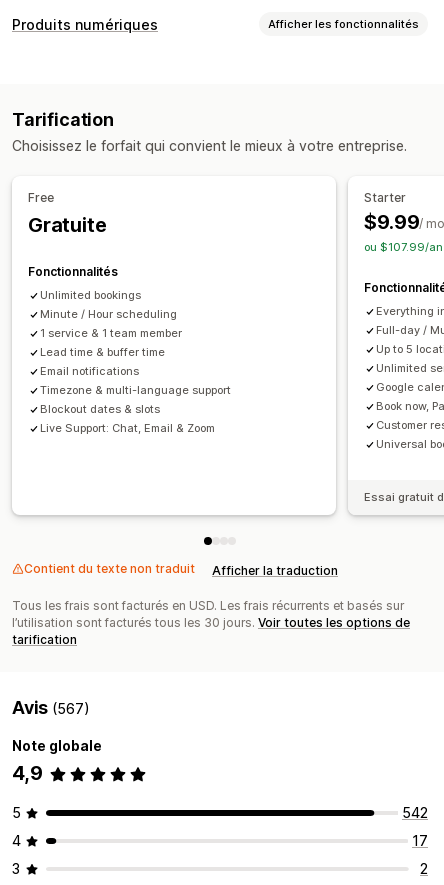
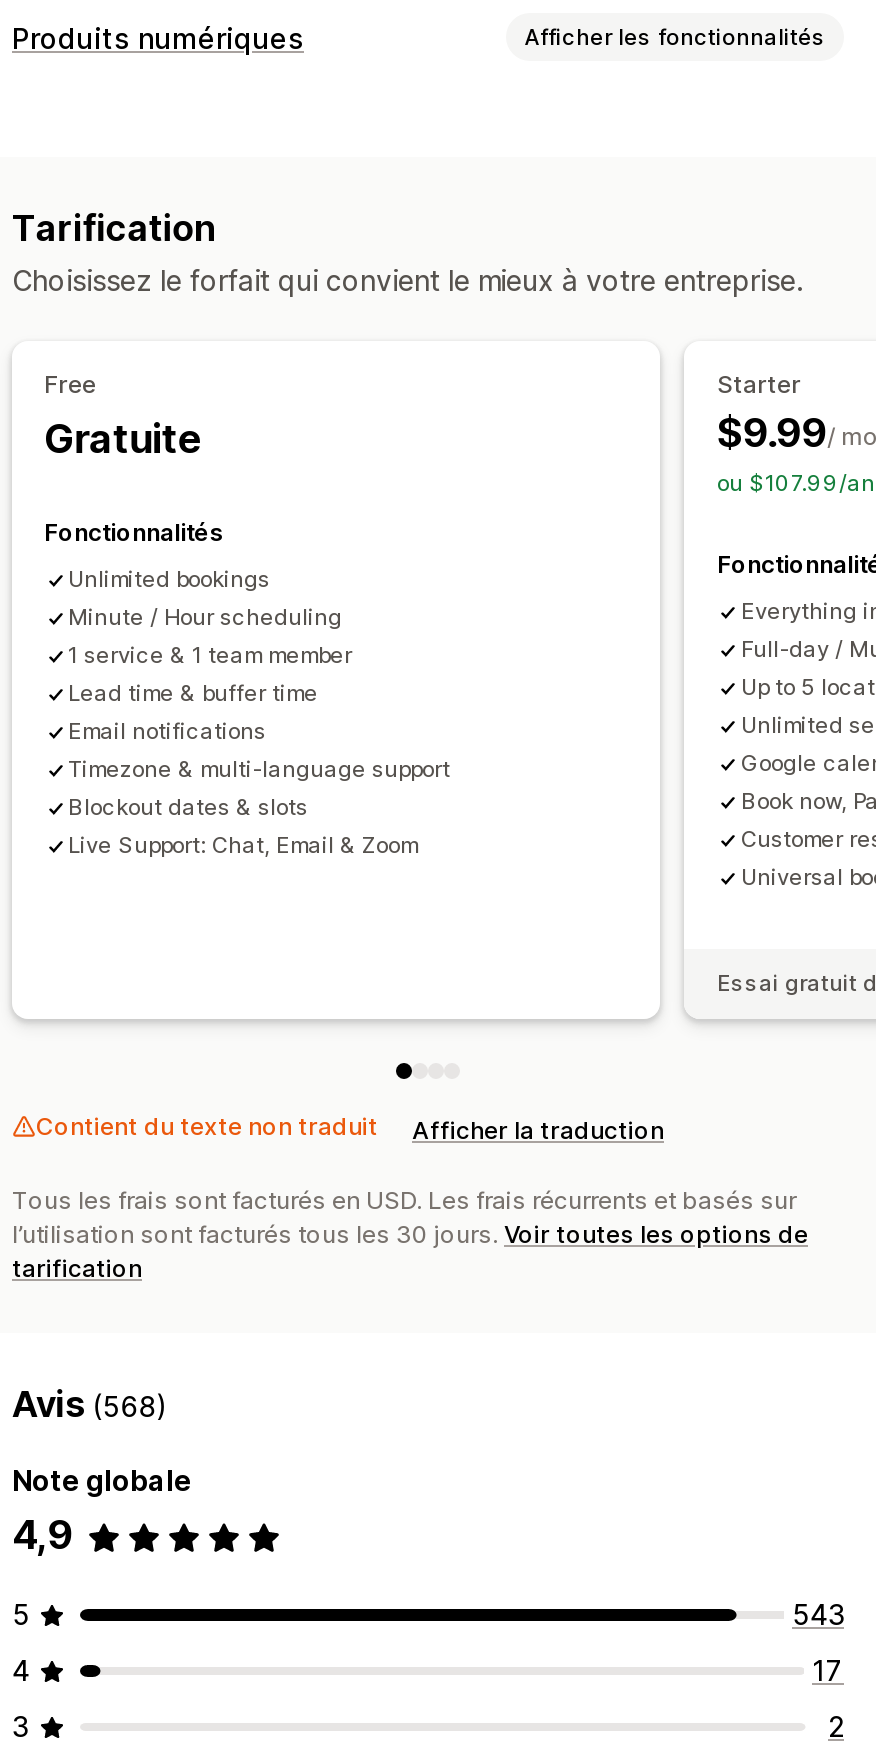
- Avis (567)
+ Avis (568)

- 542
+ 543
